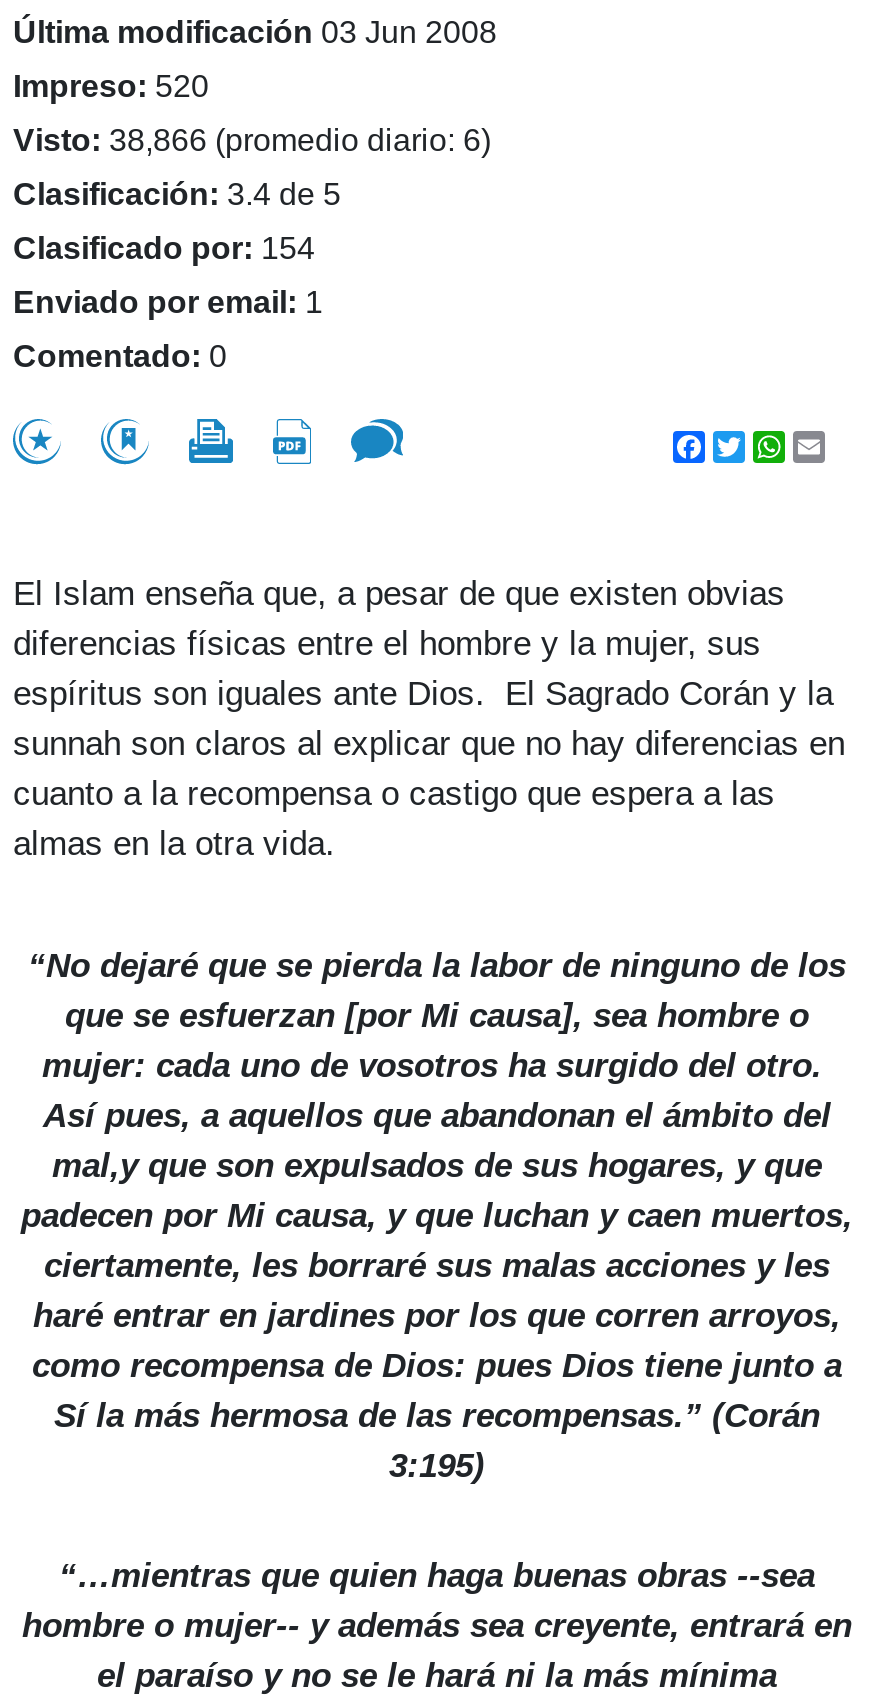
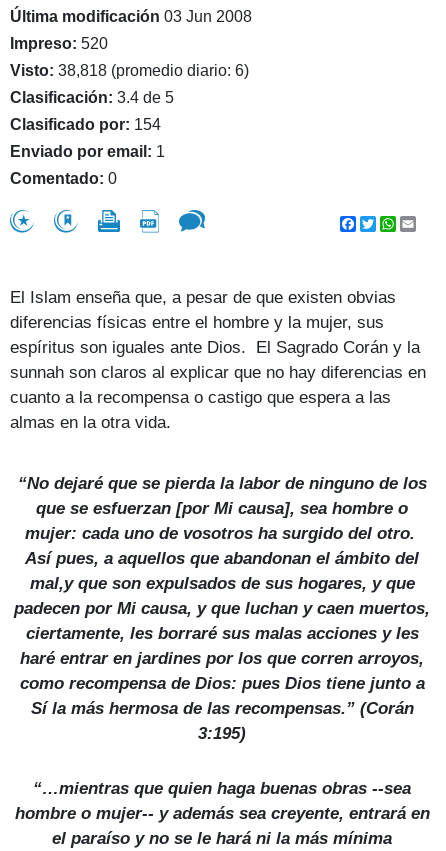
- Visto: 38,866 (promedio diario: 6)
+ Visto: 38,818 (promedio diario: 6)
